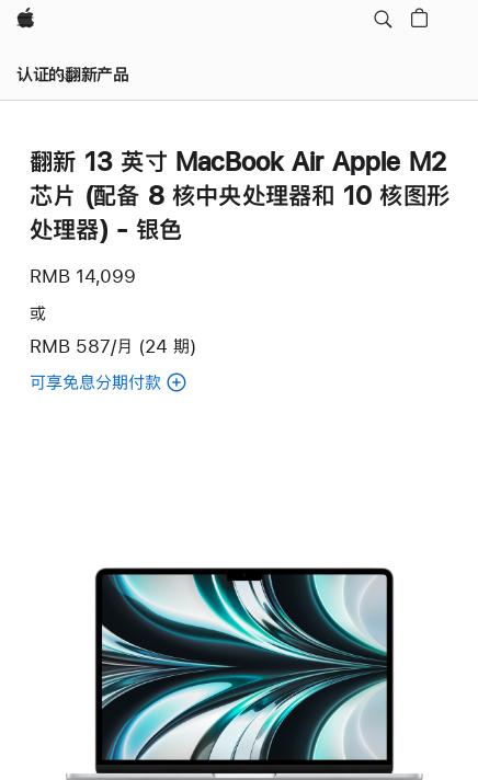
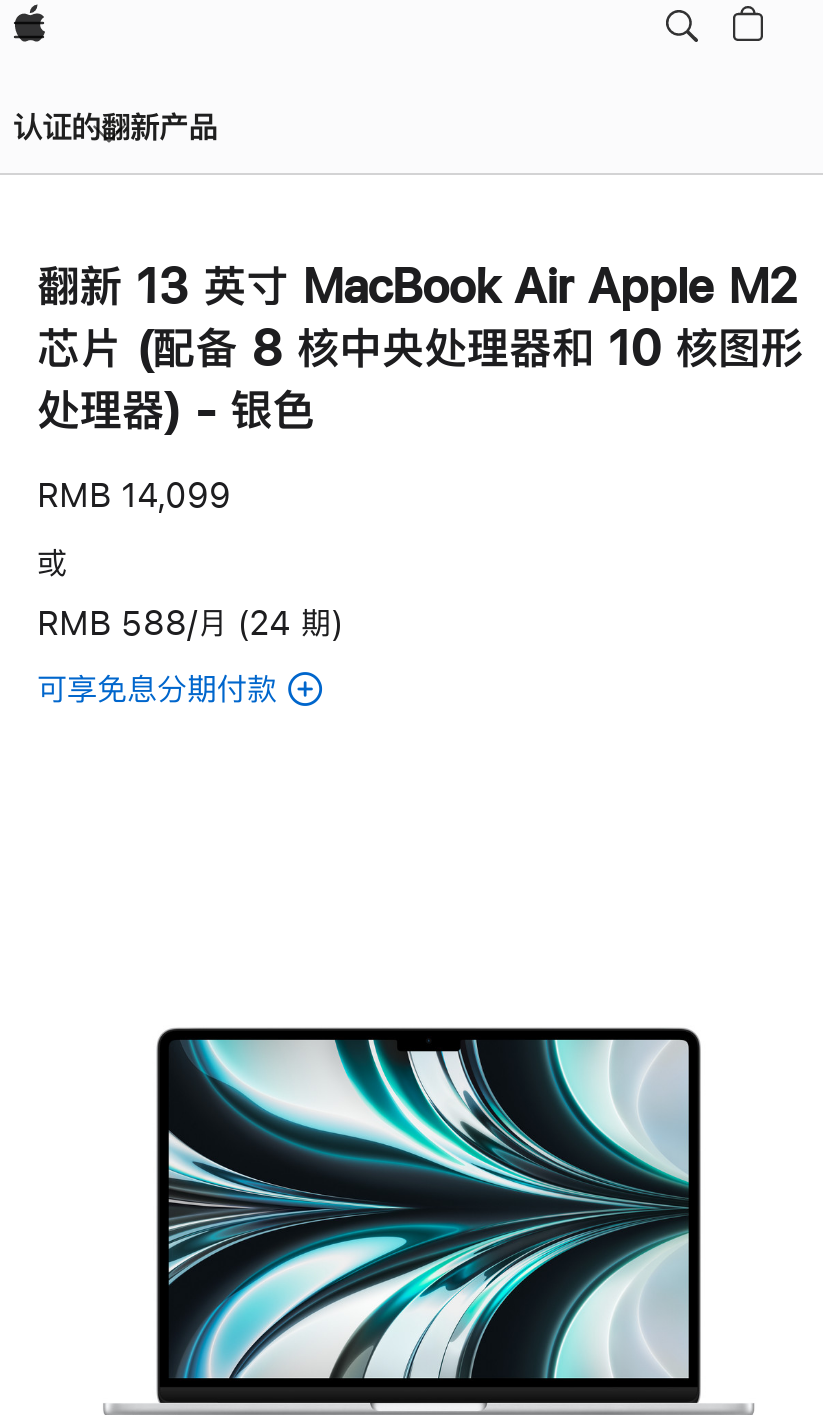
- RMB 587/月 (24 期)
+ RMB 588/月 (24 期)
